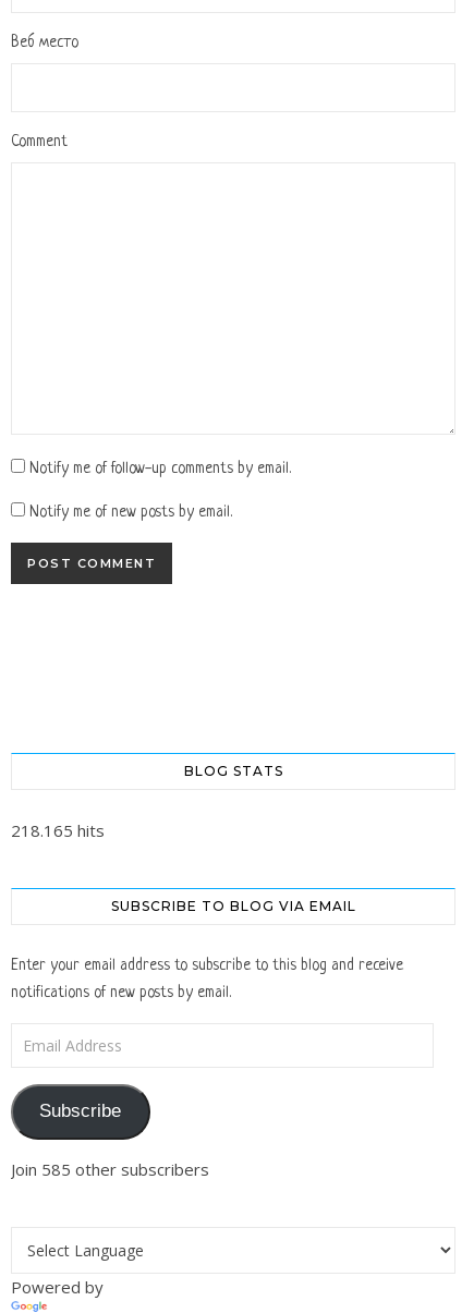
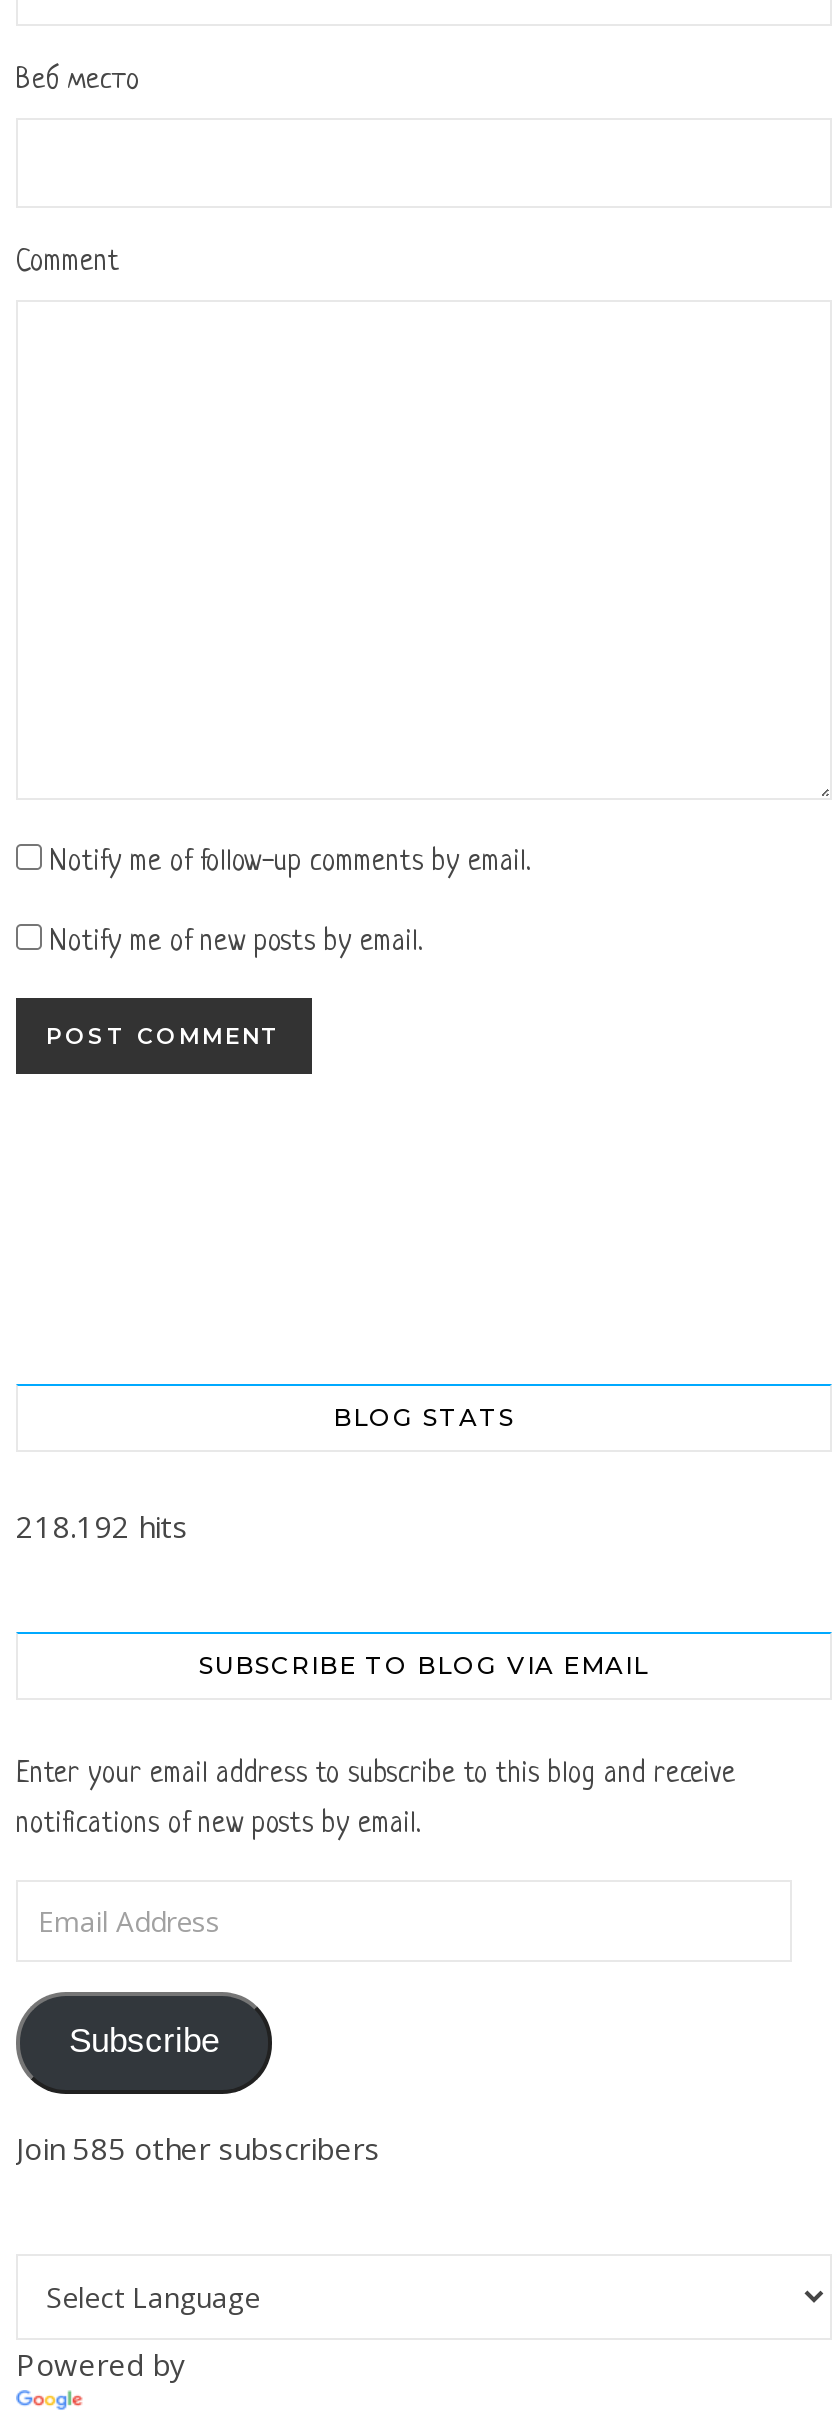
- 218.165 hits
+ 218.192 hits
